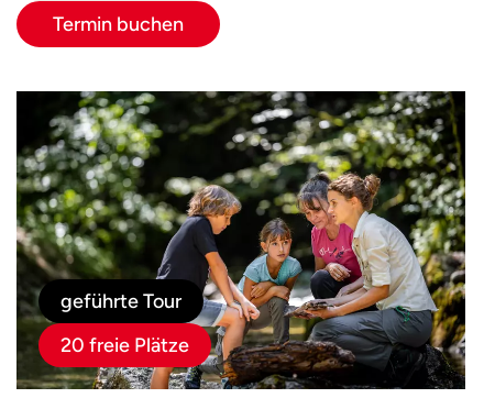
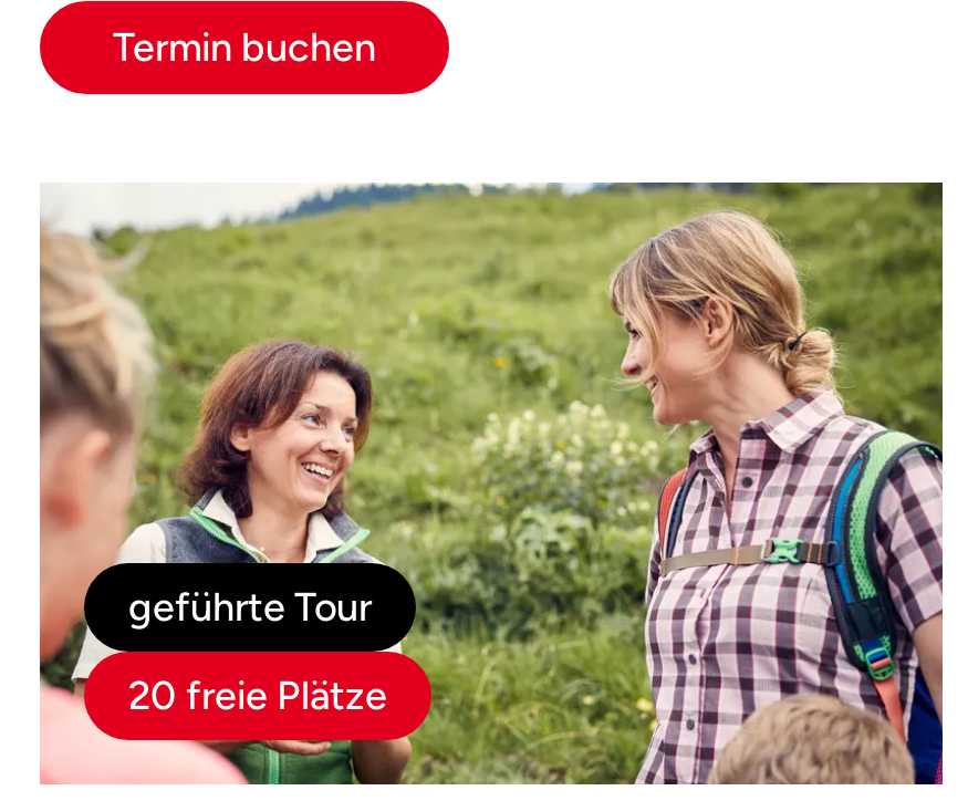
- [image]
+ [image]
